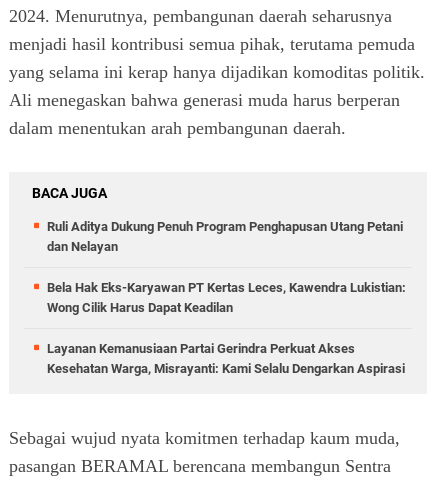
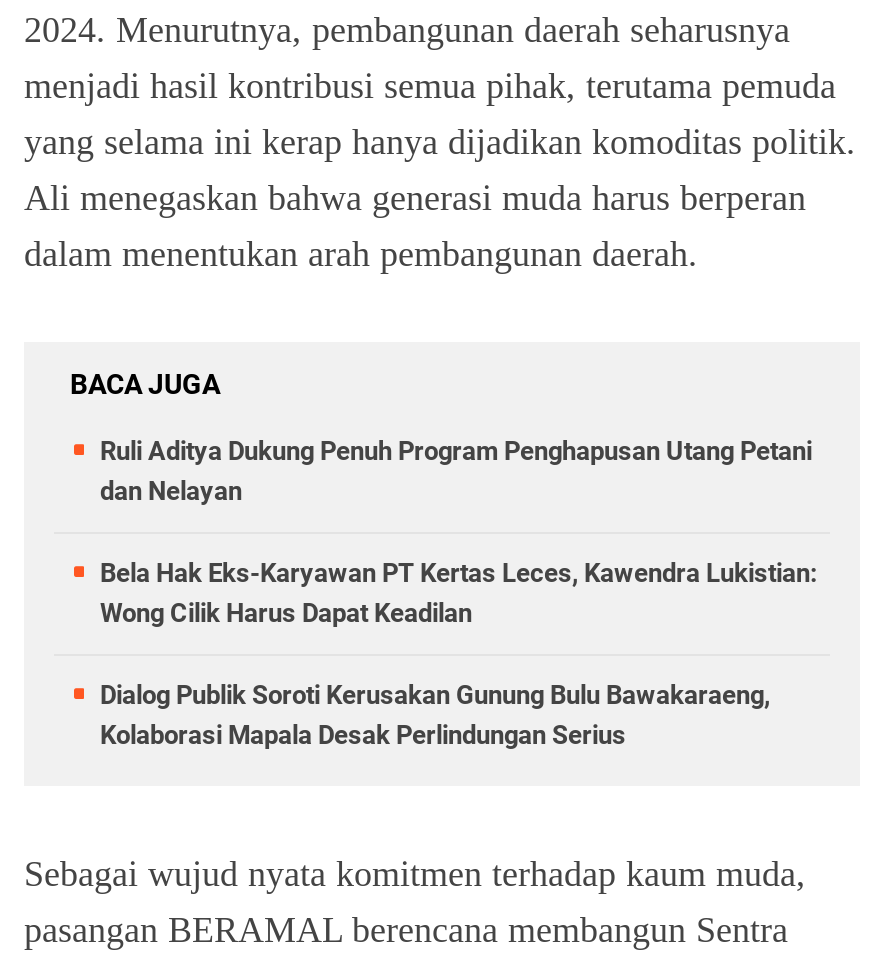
- Layanan Kemanusiaan Partai Gerindra Perkuat Akses
- Kesehatan Warga, Misrayanti: Kami Selalu Dengarkan Aspirasi
+ Dialog Publik Soroti Kerusakan Gunung Bulu Bawakaraeng,
+ Kolaborasi Mapala Desak Perlindungan Serius
